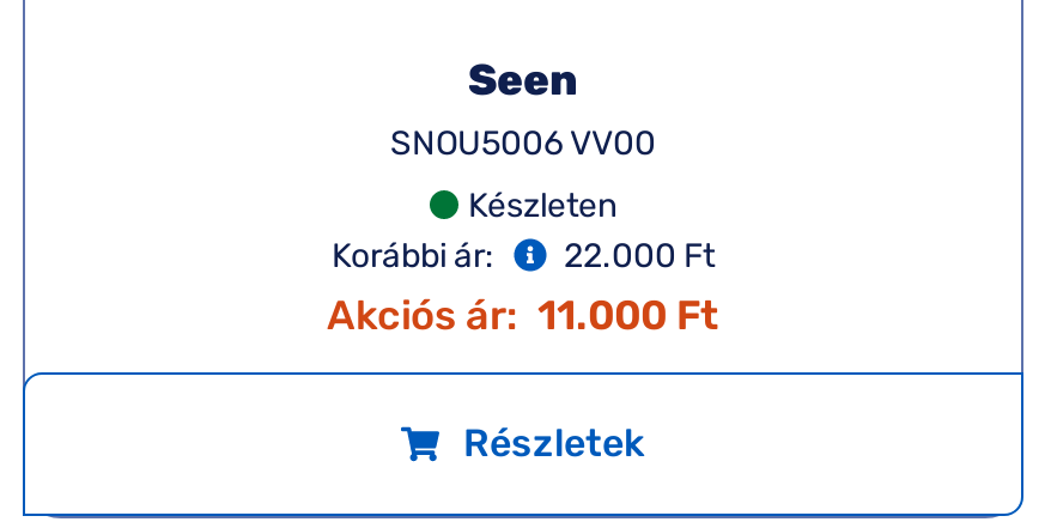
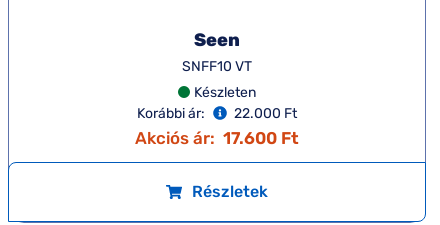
- SNOU5006 VV00
+ SNFF10 VT

- Akciós ár: 11.000 Ft
+ Akciós ár: 17.600 Ft
